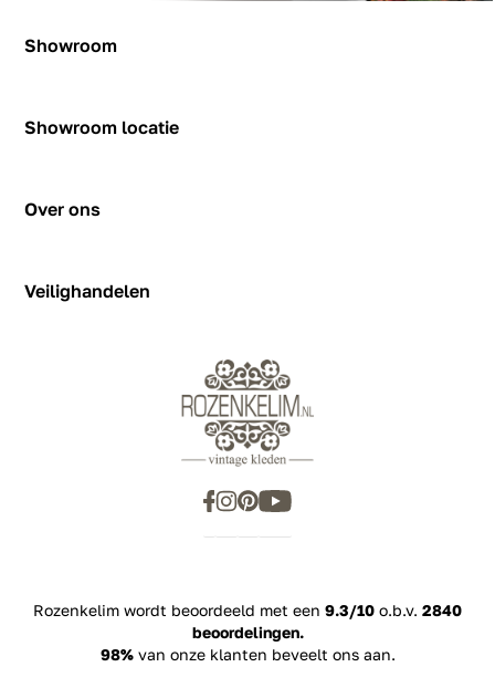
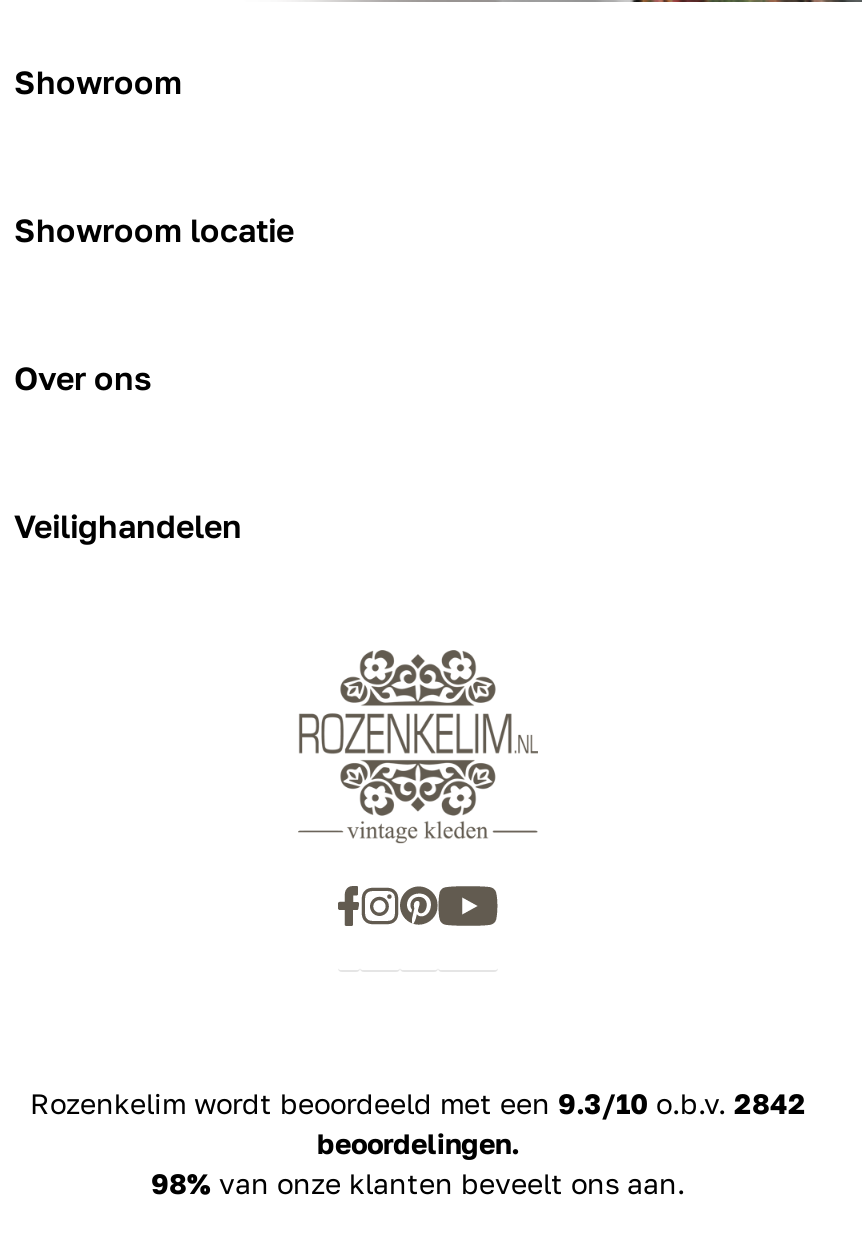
- Rozenkelim wordt beoordeeld met een 9.3/10 o.b.v. 2840
+ Rozenkelim wordt beoordeeld met een 9.3/10 o.b.v. 2842
